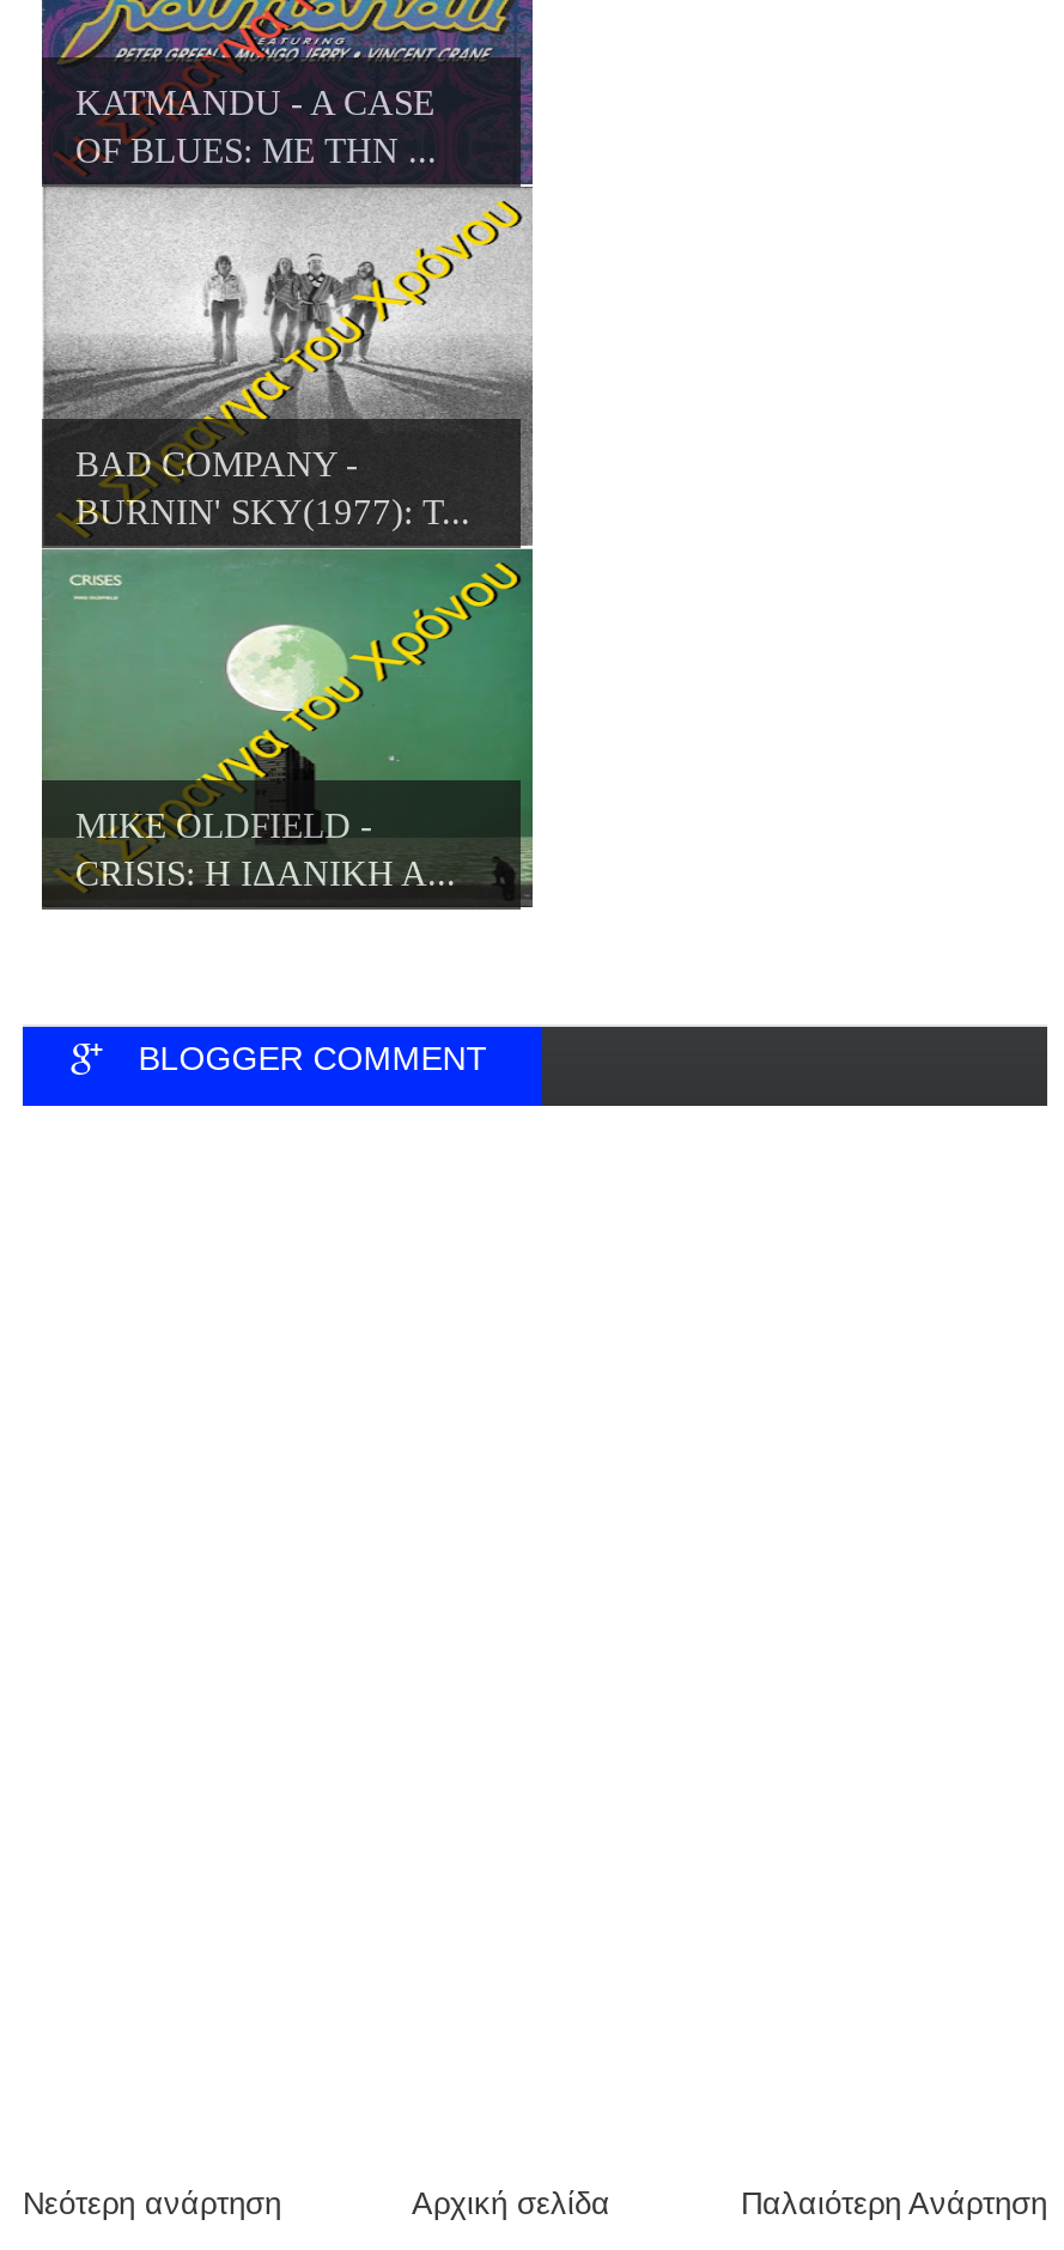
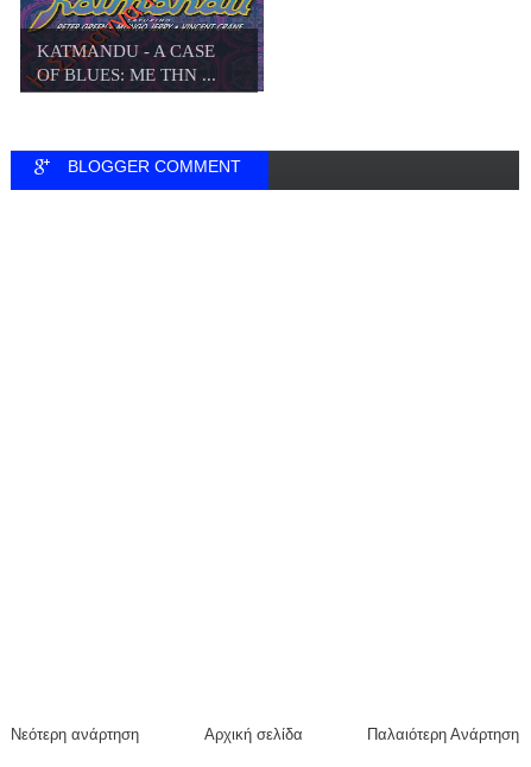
- [image]
- BAD COMPANY -
- BURNIN' SKY(1977): Τ...

- MIKE OLDFIELD -
- CRISIS: Η ΙΔΑΝΙΚΗ Α...
